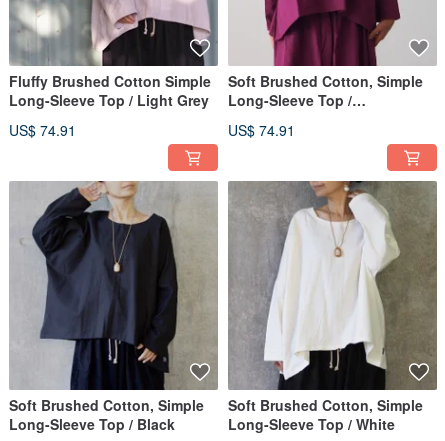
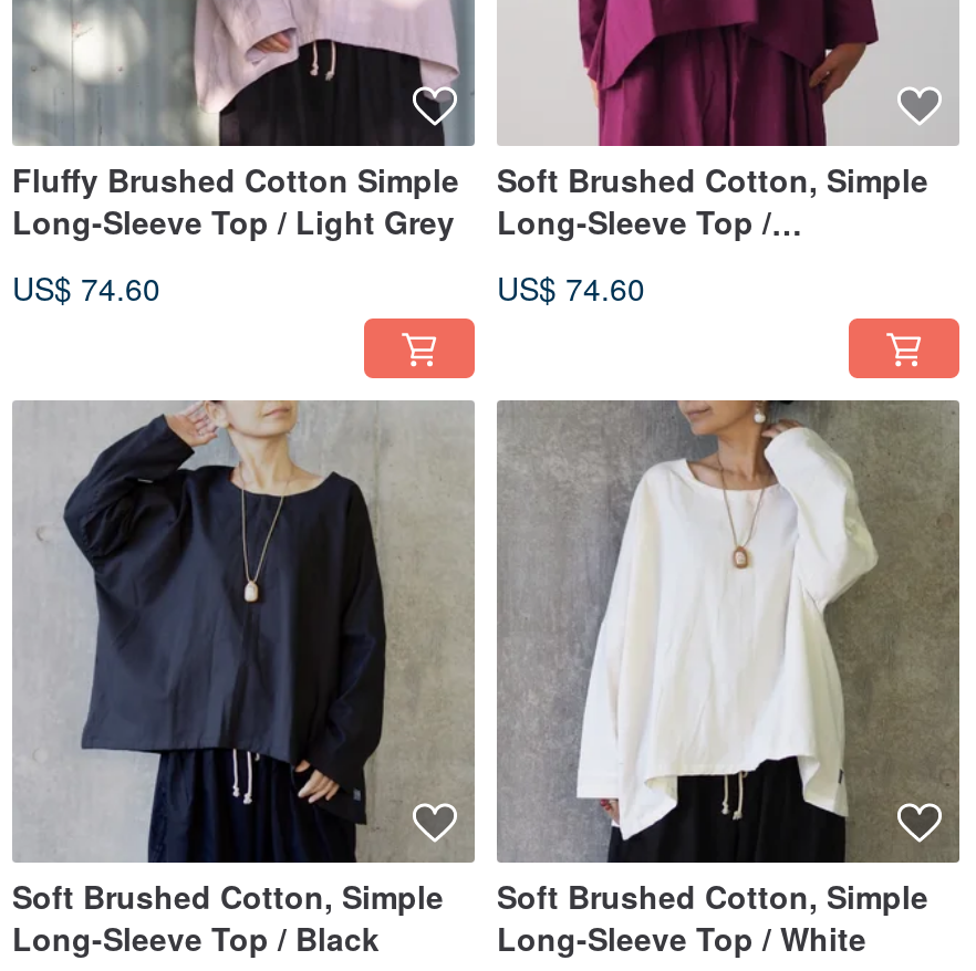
- US$ 74.91
+ US$ 74.60

- US$ 74.91
+ US$ 74.60
